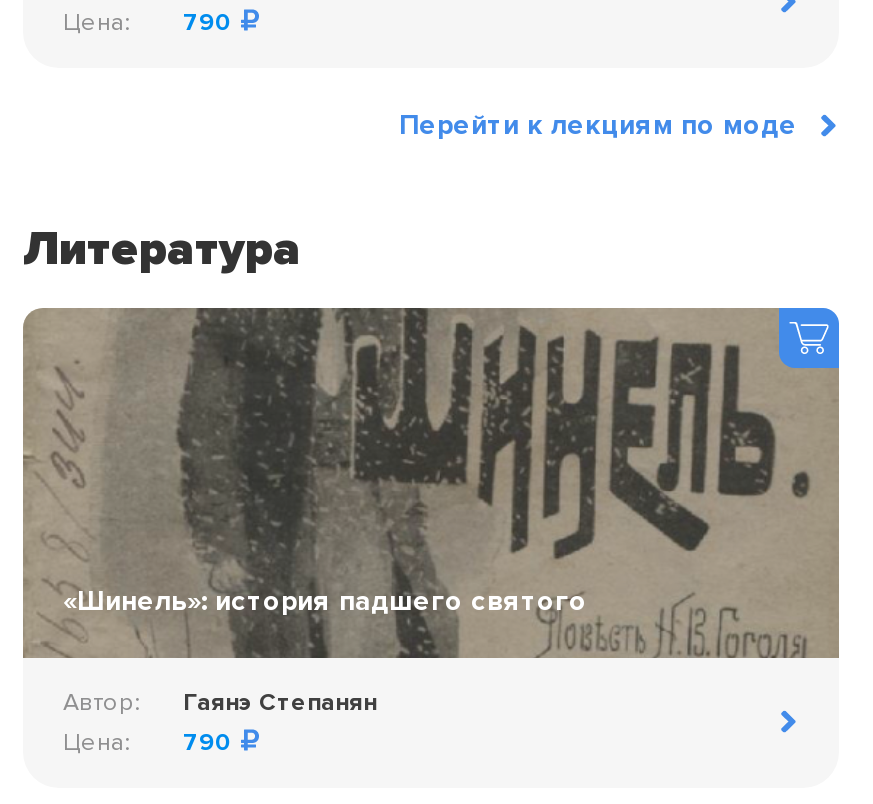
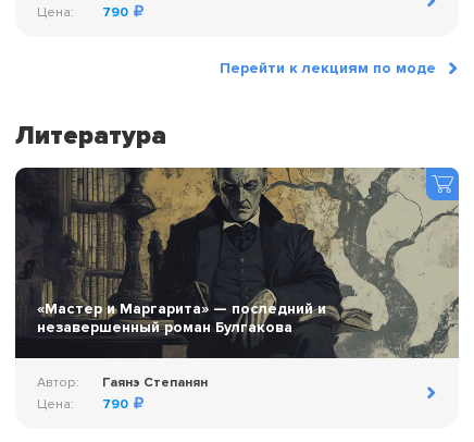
- [image]
- «Шинель»: история падшего святого
+ [image]
+ «Мастер и Маргарита» — последний и
+ незавершенный роман Булгакова
